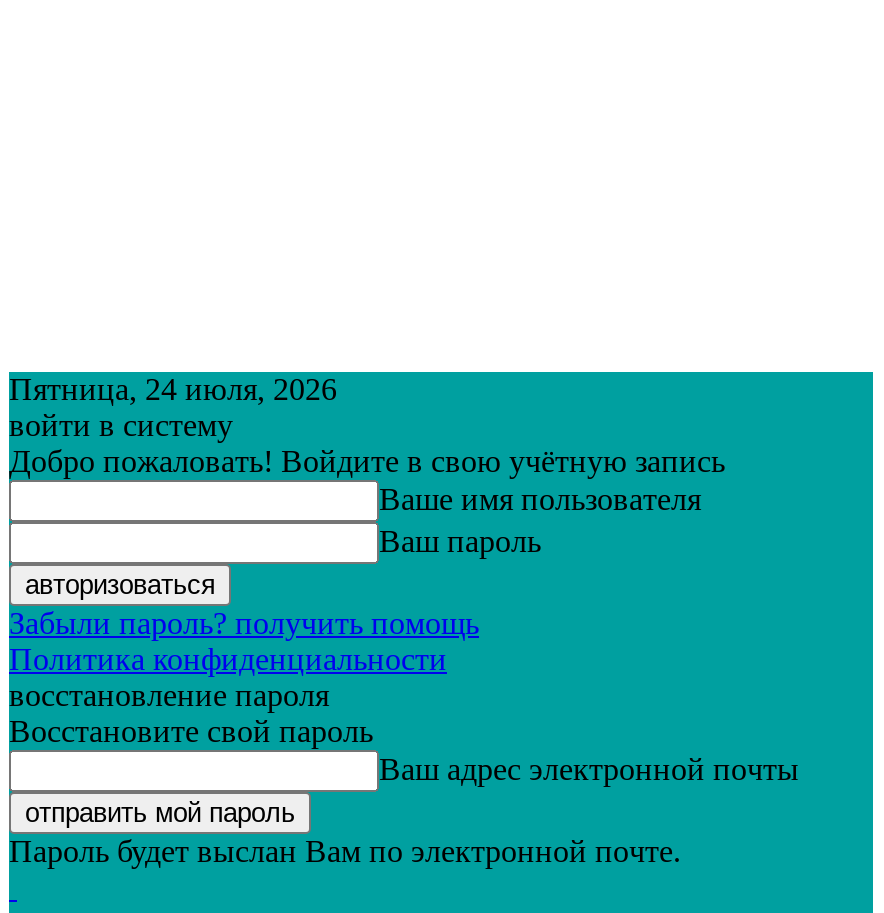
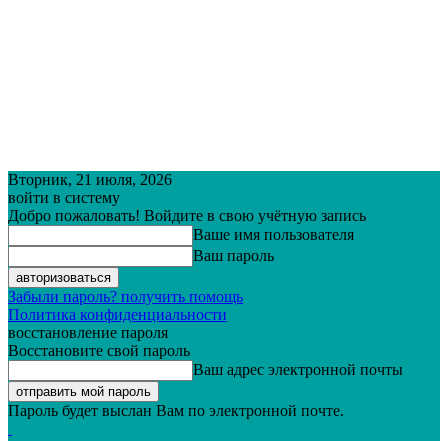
- Пятница, 24 июля, 2026
+ Вторник, 21 июля, 2026
